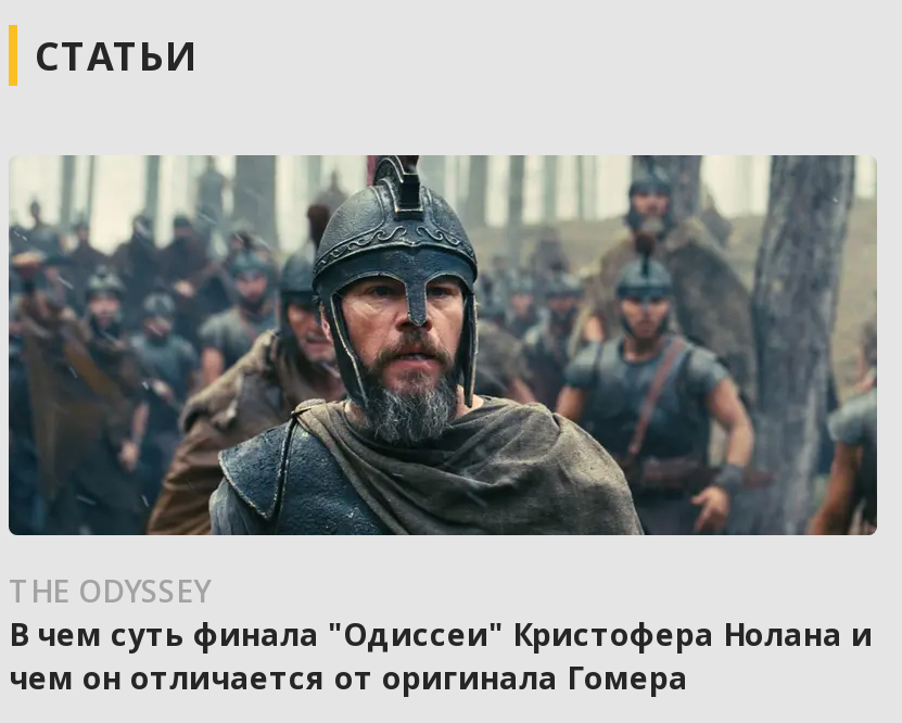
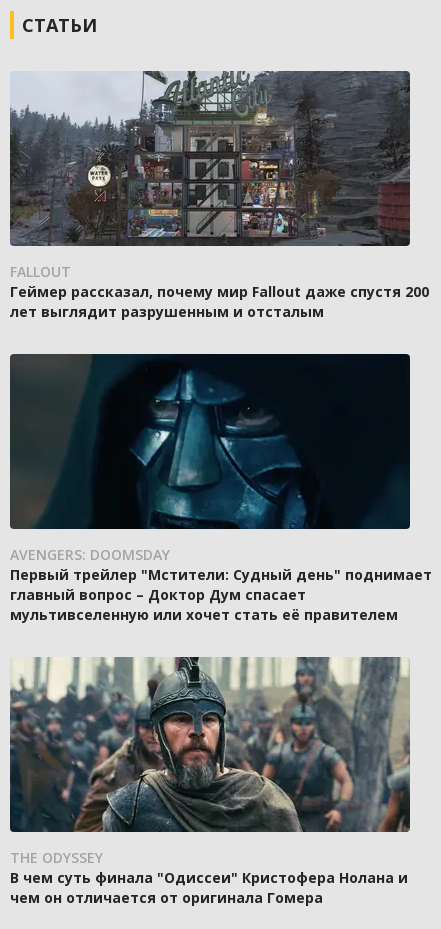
+ [image]
+ AVENGERS: DOOMSDAY
+ Первый трейлер "Мстители: Судный день" поднимает
+ главный вопрос – Доктор Дум спасает
+ мультивселенную или хочет стать её правителем

+ [image]
+ FALLOUT
+ Геймер рассказал, почему мир Fallout даже спустя 200
+ лет выглядит разрушенным и отсталым
